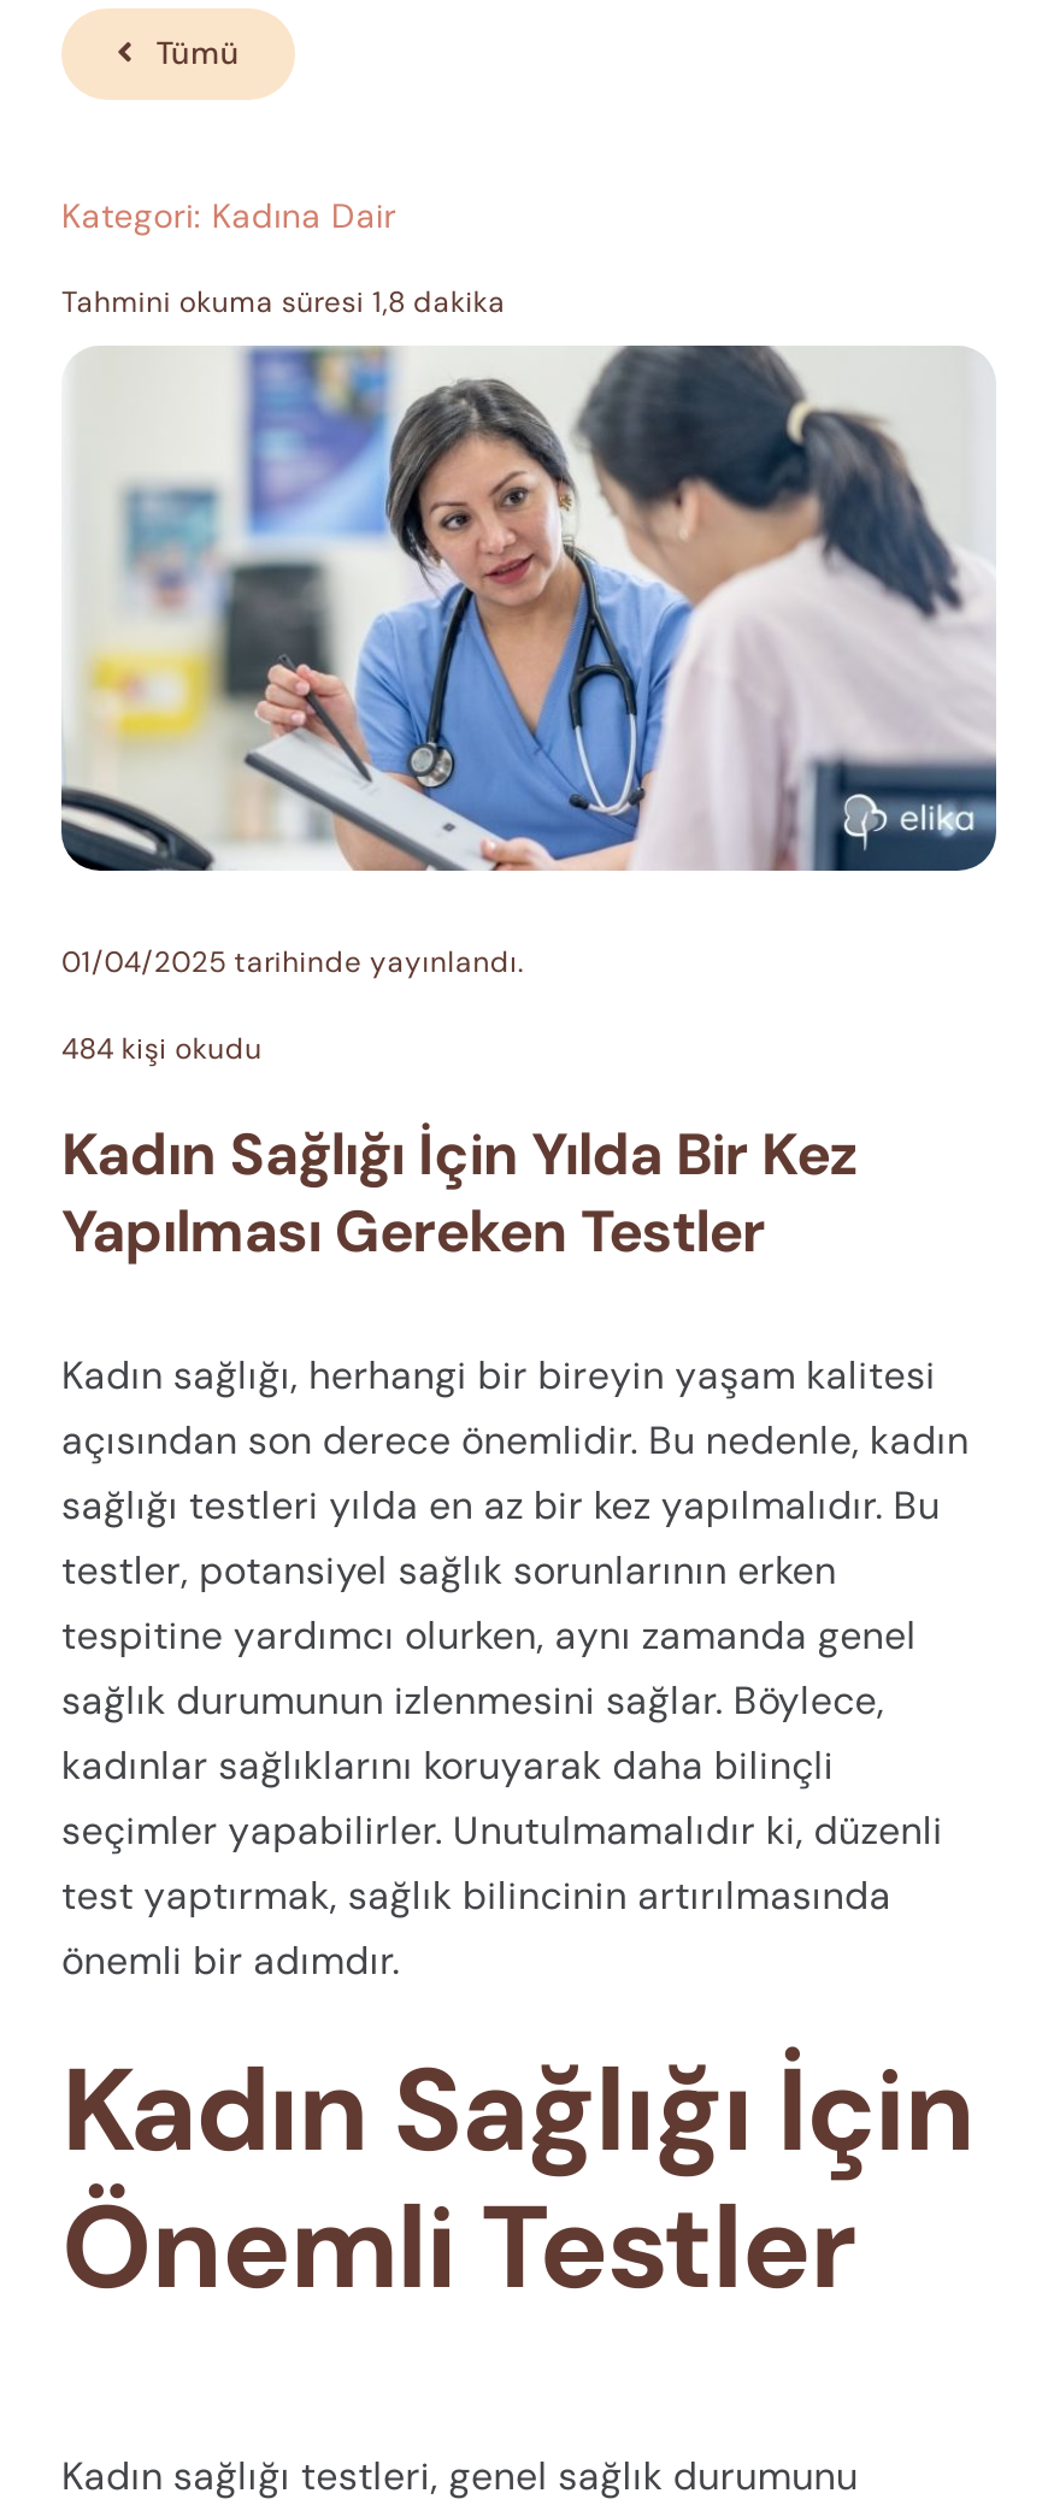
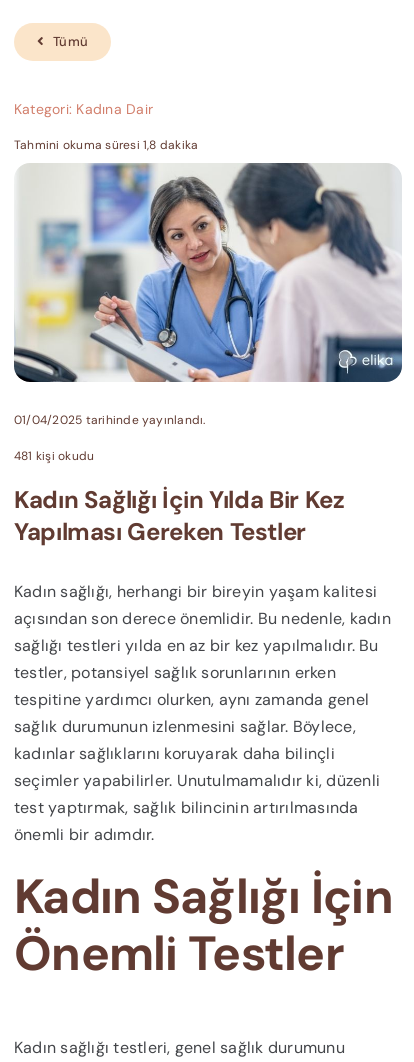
- 484 kişi okudu
+ 481 kişi okudu
